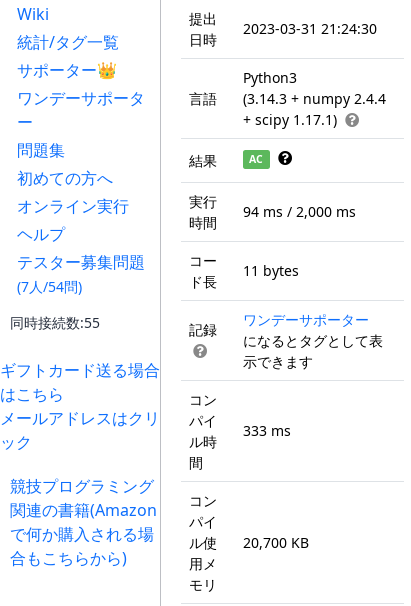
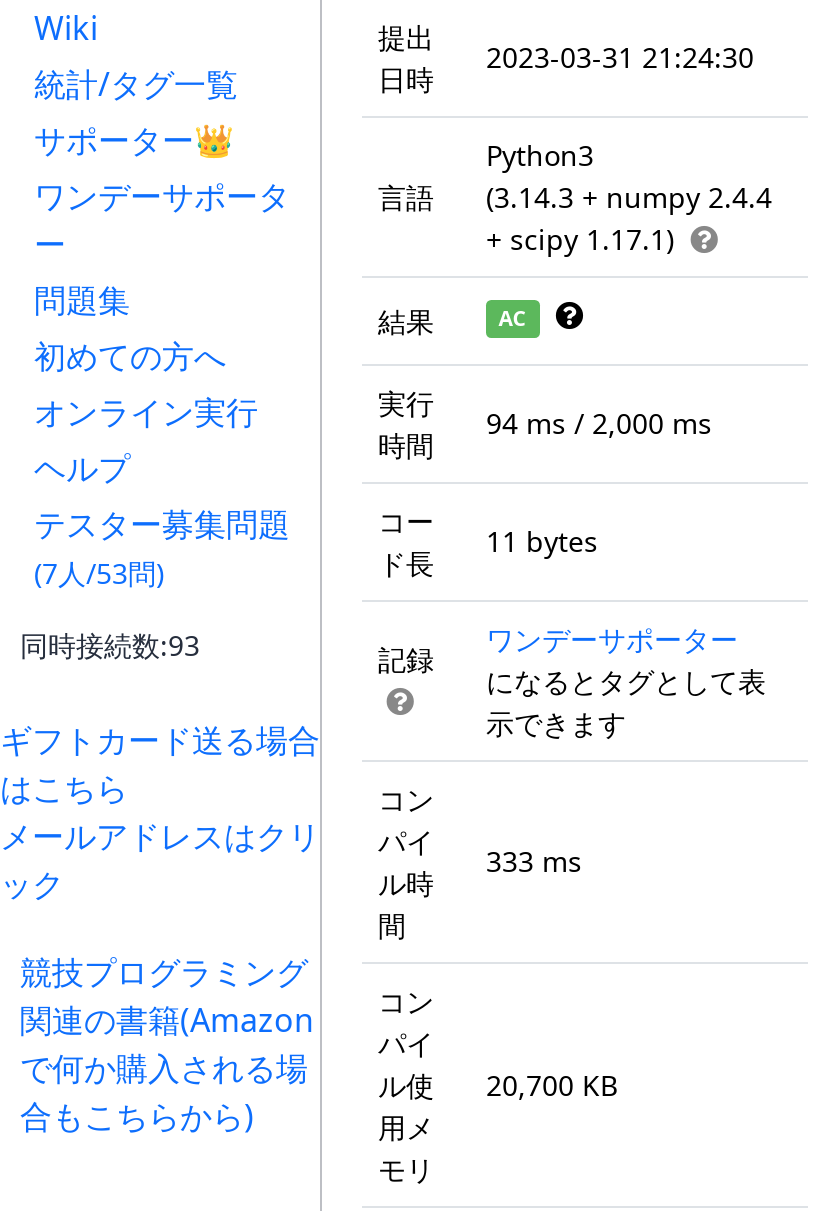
- (7人/54問)
+ (7人/53問)

- 同時接続数:55
+ 同時接続数:93
